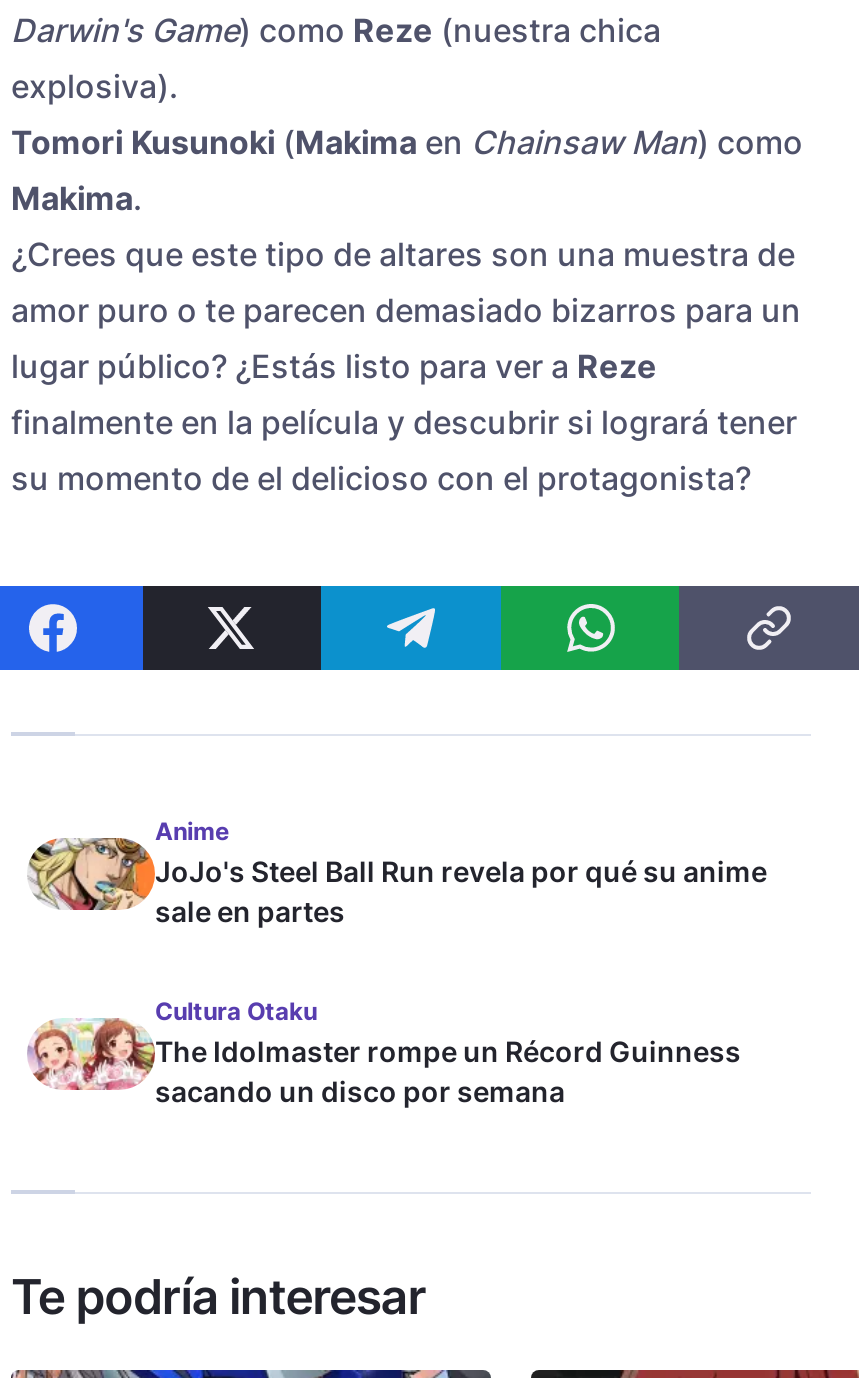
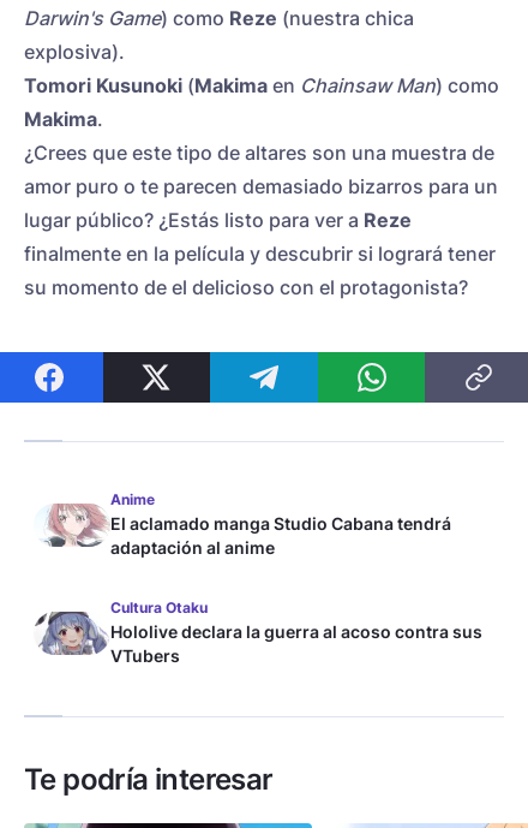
- [image]
- JoJo's Steel Ball Run revela por qué su anime
- sale en partes
+ [image]
+ El aclamado manga Studio Cabana tendrá
+ adaptación al anime

- [image]
- The Idolmaster rompe un Récord Guinness
- sacando un disco por semana
+ [image]
+ Hololive declara la guerra al acoso contra sus
+ VTubers
